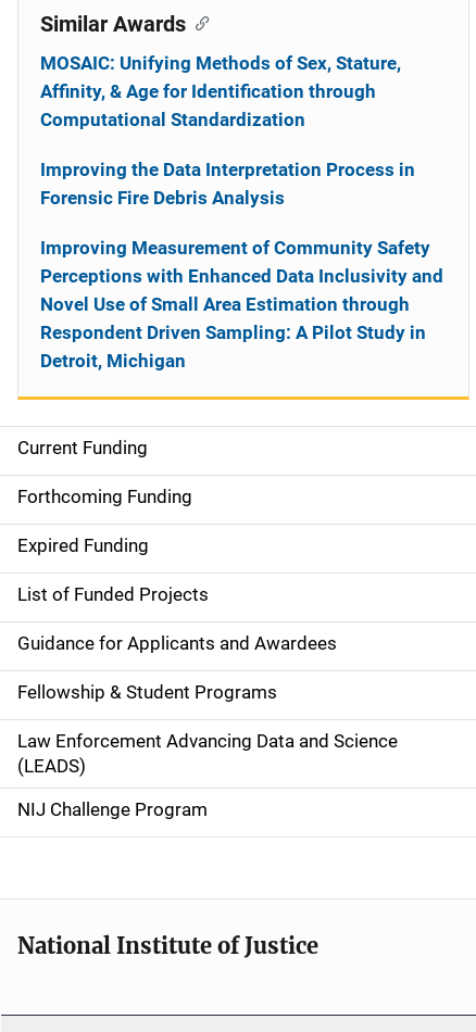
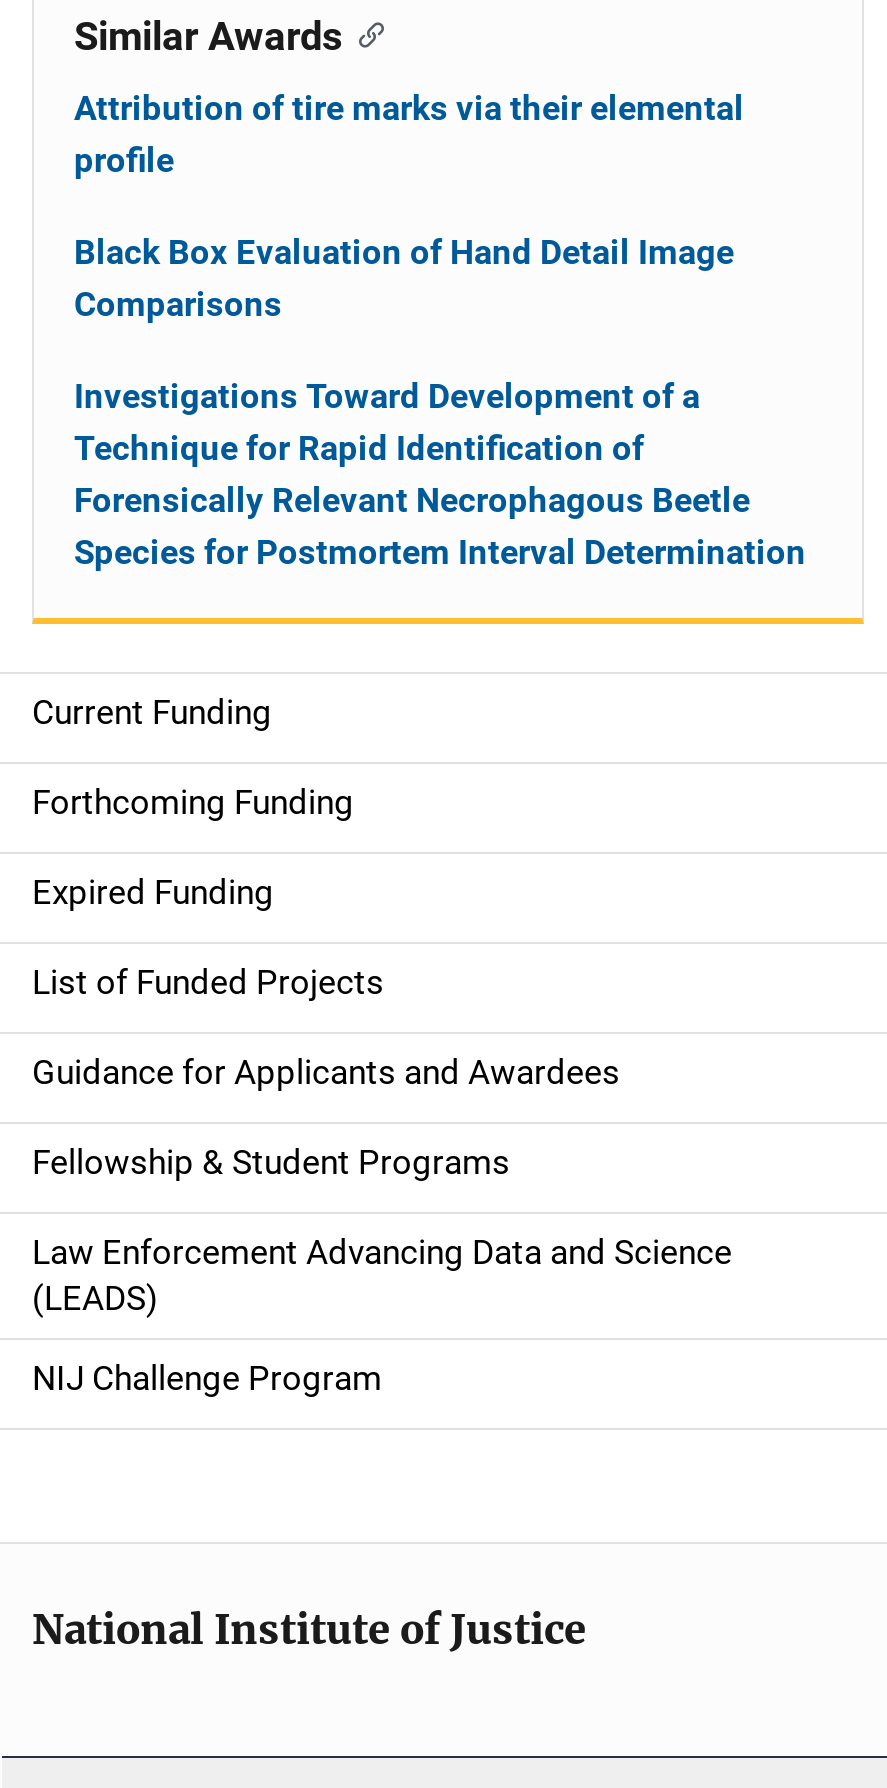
- MOSAIC: Unifying Methods of Sex, Stature,
- Affinity, & Age for Identification through
- Computational Standardization
+ Attribution of tire marks via their elemental
+ profile

- Improving the Data Interpretation Process in
- Forensic Fire Debris Analysis
+ Black Box Evaluation of Hand Detail Image
+ Comparisons

- Improving Measurement of Community Safety
- Perceptions with Enhanced Data Inclusivity and
- Novel Use of Small Area Estimation through
- Respondent Driven Sampling: A Pilot Study in
- Detroit, Michigan
+ Investigations Toward Development of a
+ Technique for Rapid Identification of
+ Forensically Relevant Necrophagous Beetle
+ Species for Postmortem Interval Determination
